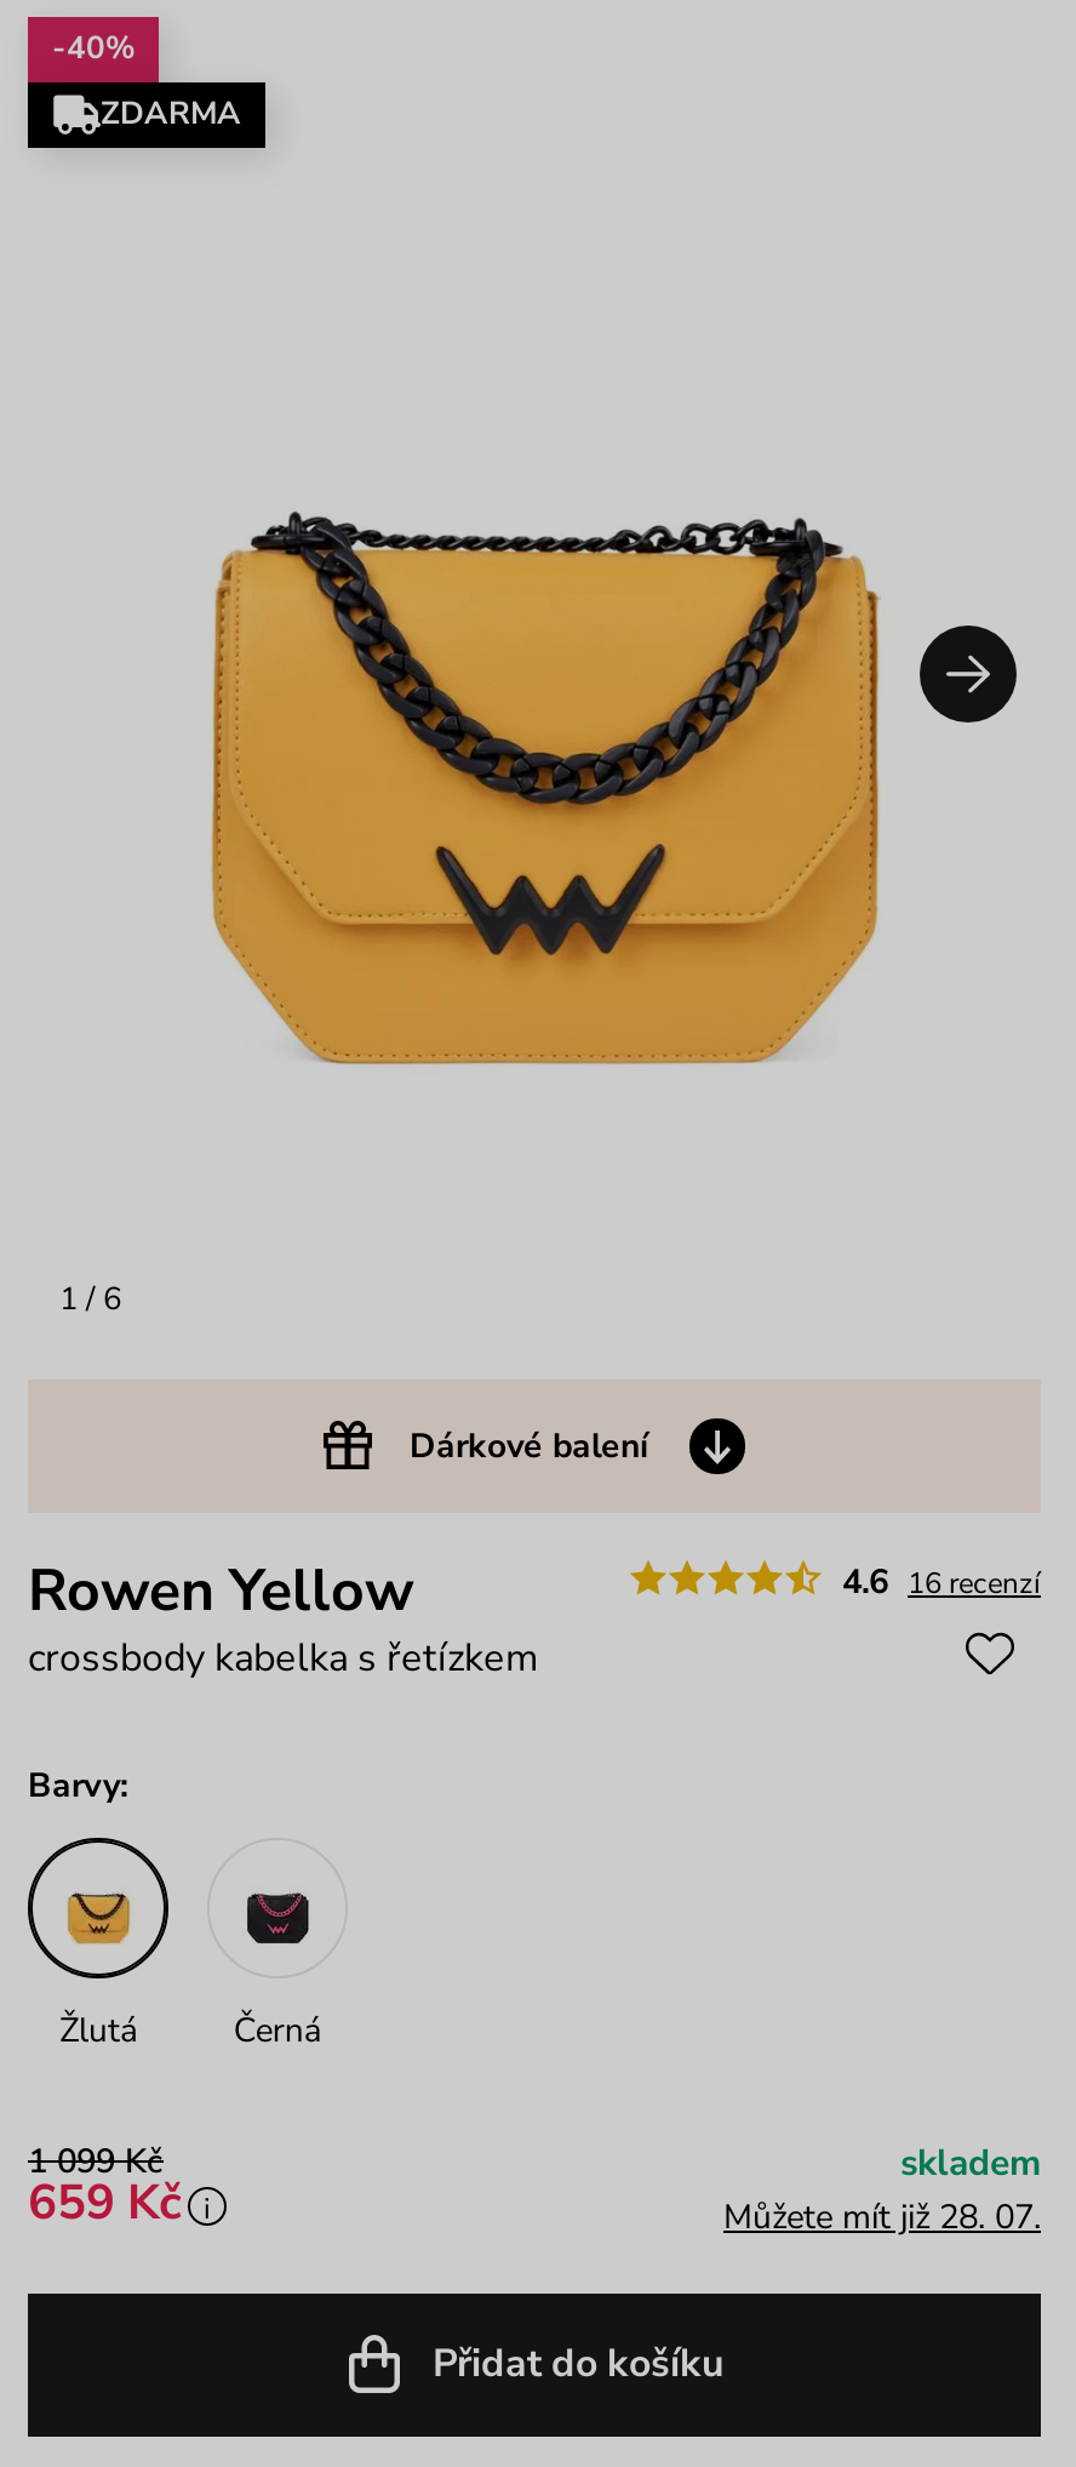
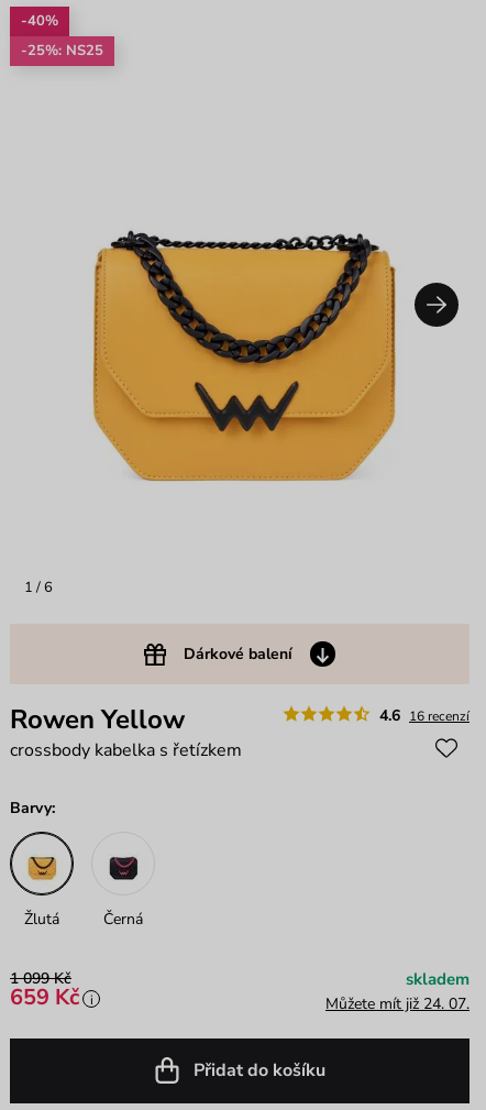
- ZDARMA
+ -25%: NS25

- Můžete mít již 28. 07.
+ Můžete mít již 24. 07.
